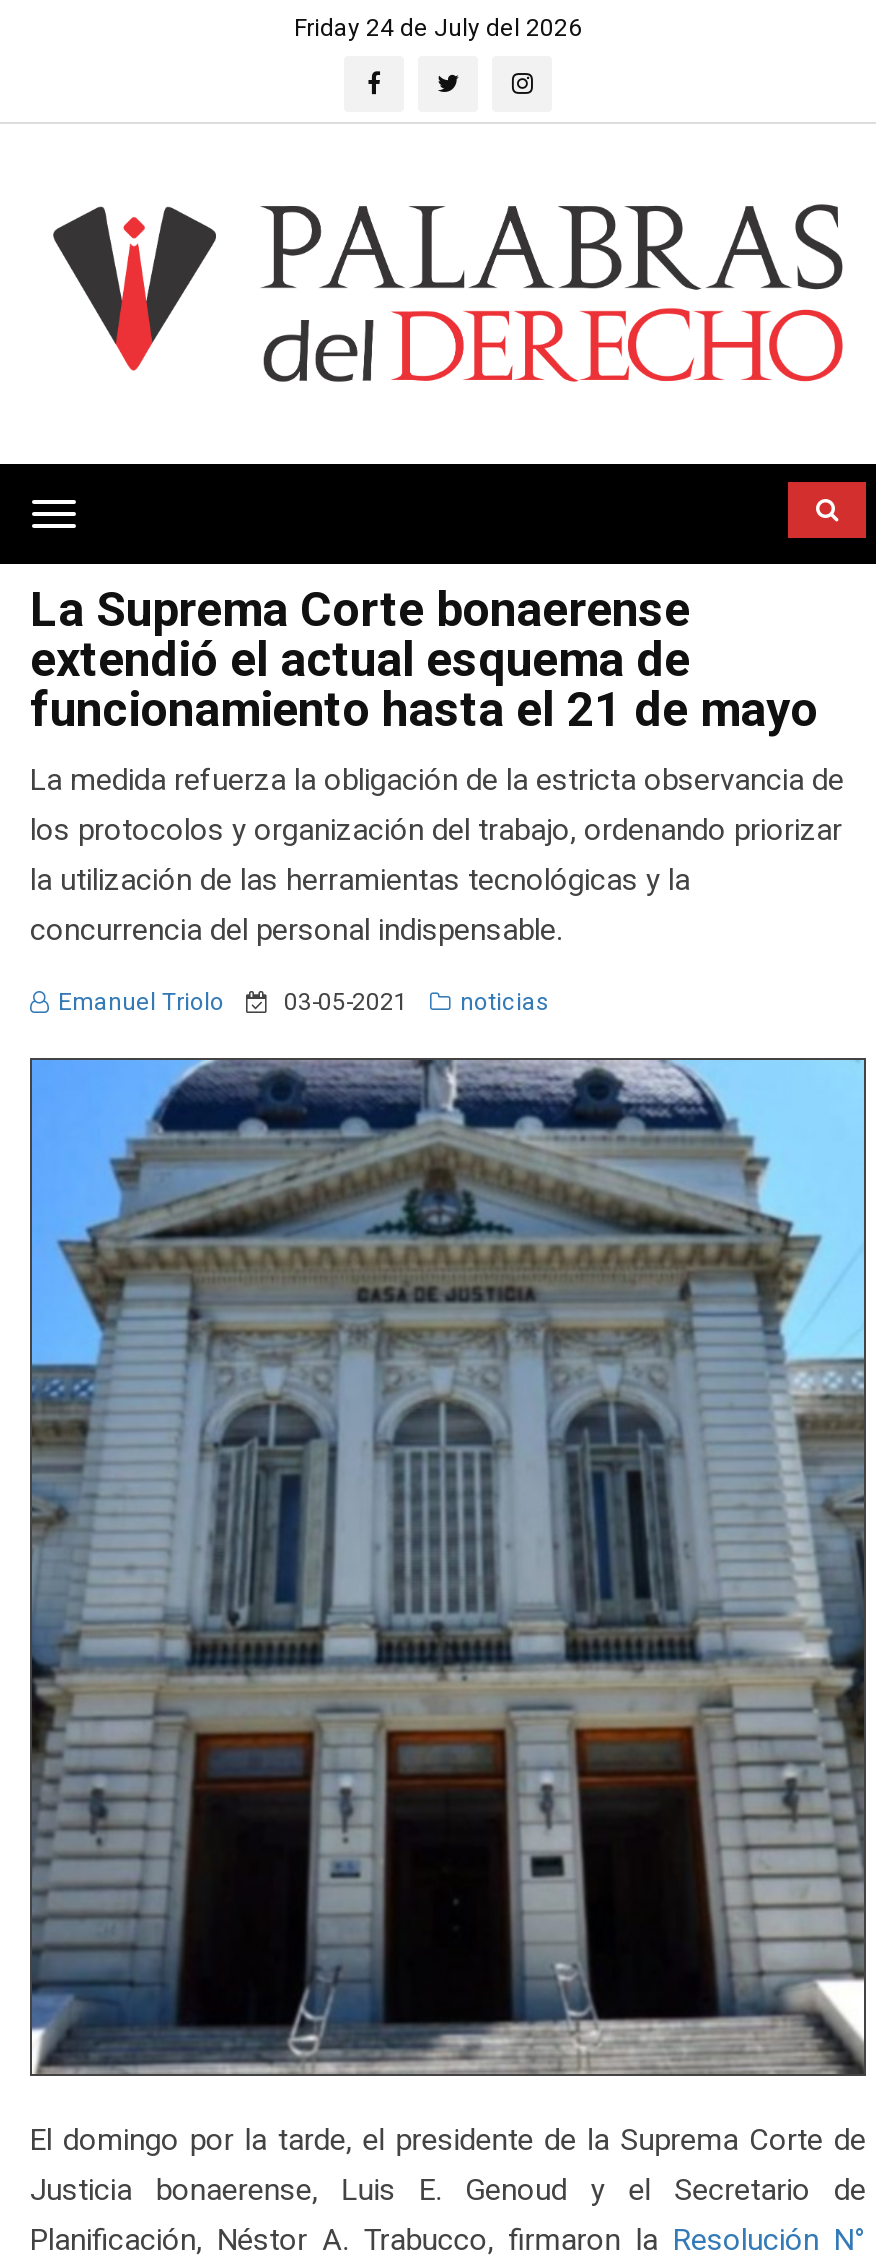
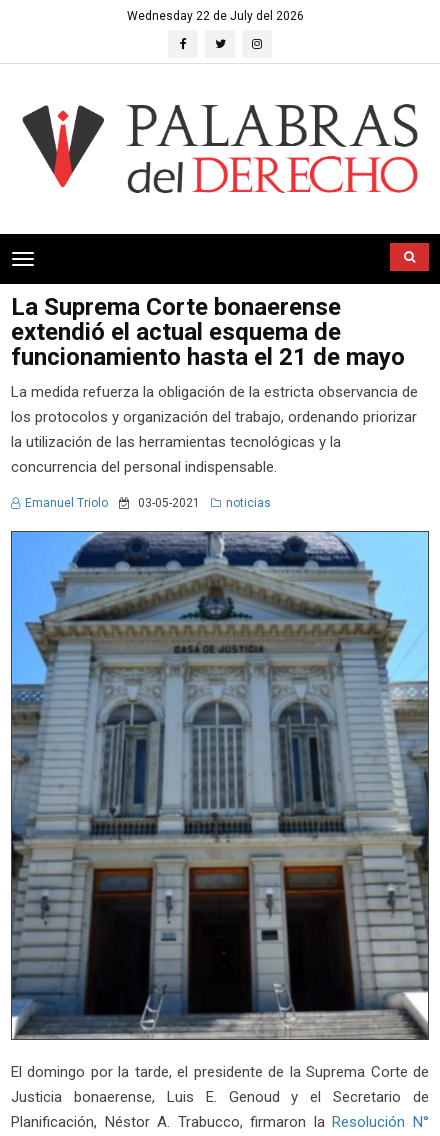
- Friday 24 de July del 2026
+ Wednesday 22 de July del 2026
